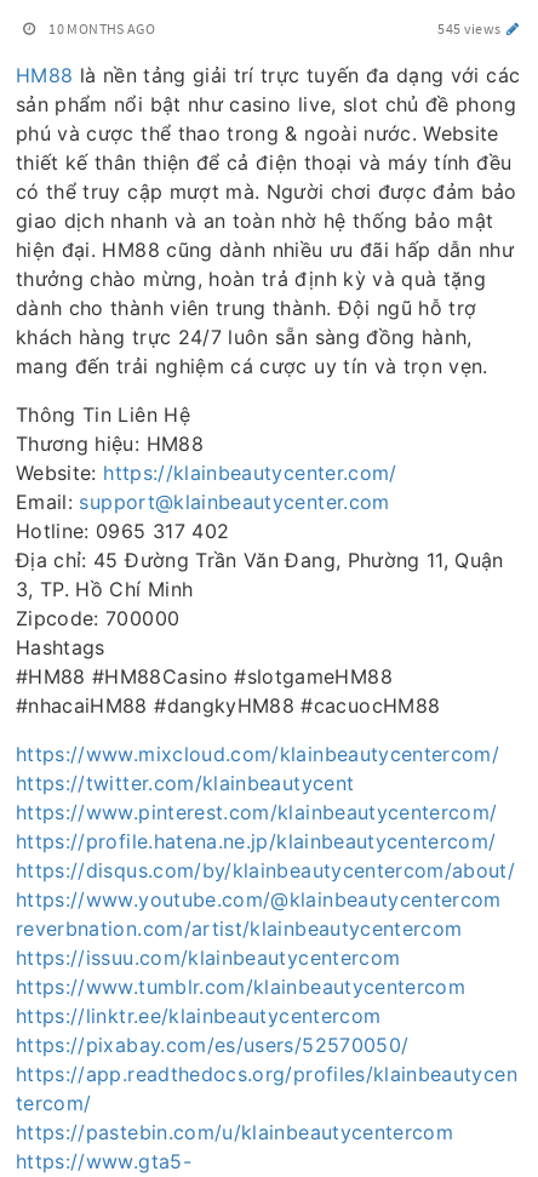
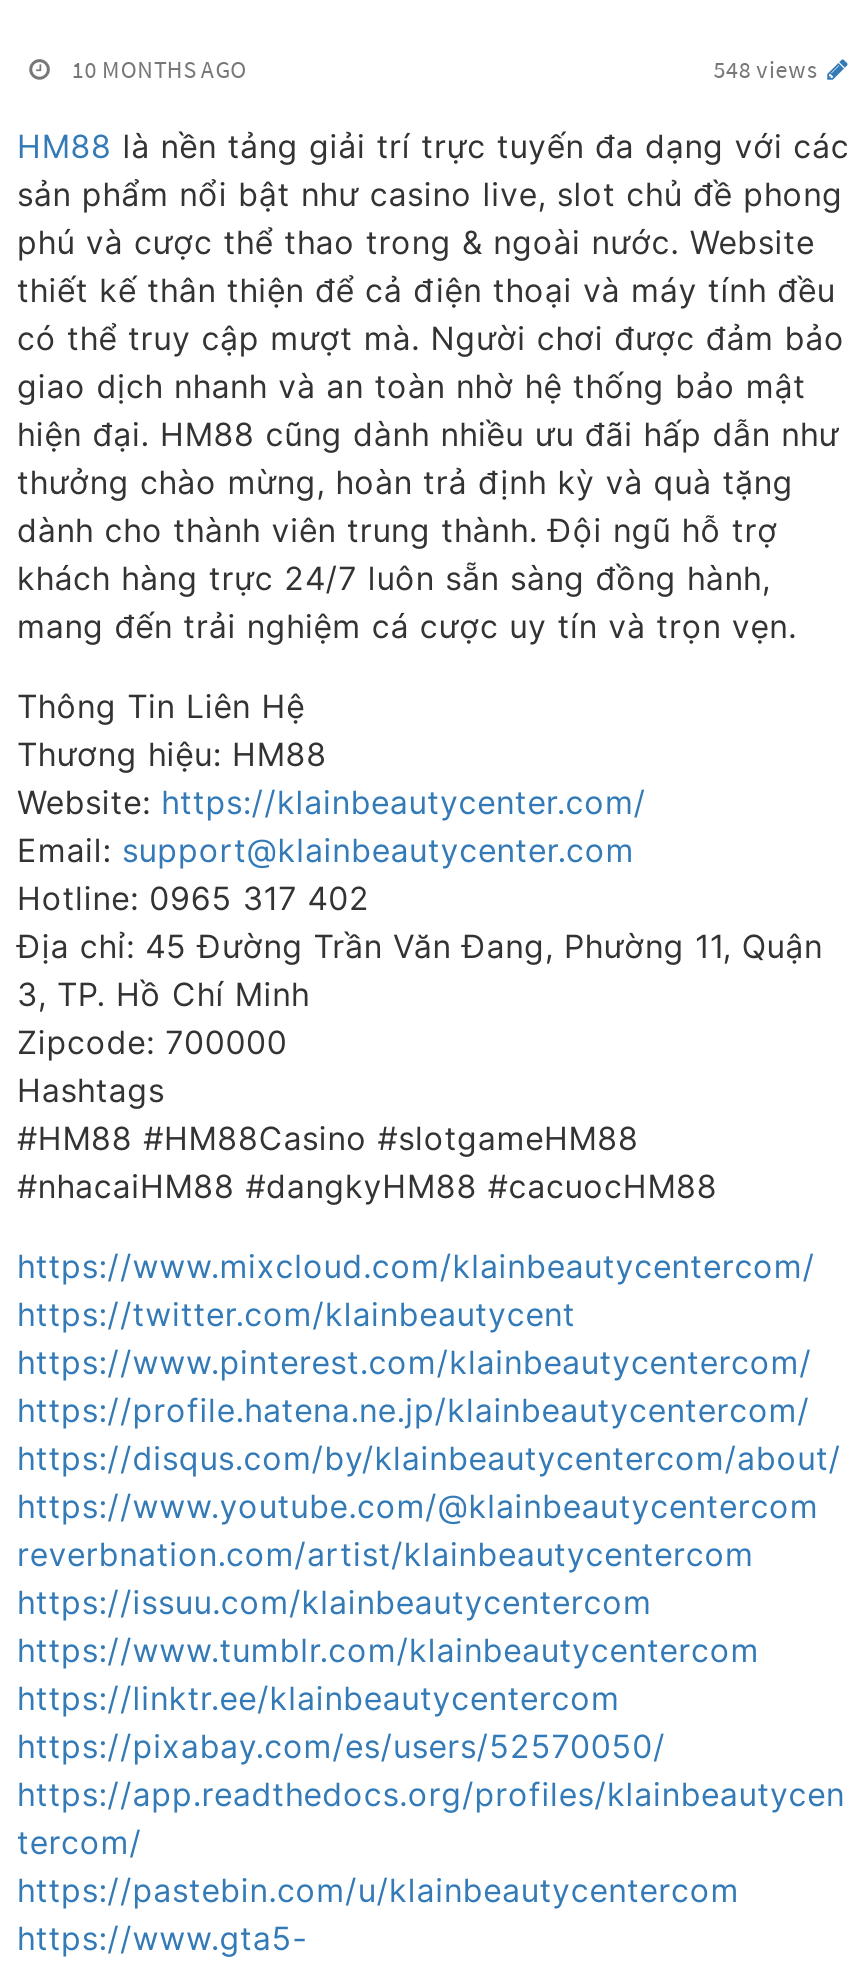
- 545 views
+ 548 views
